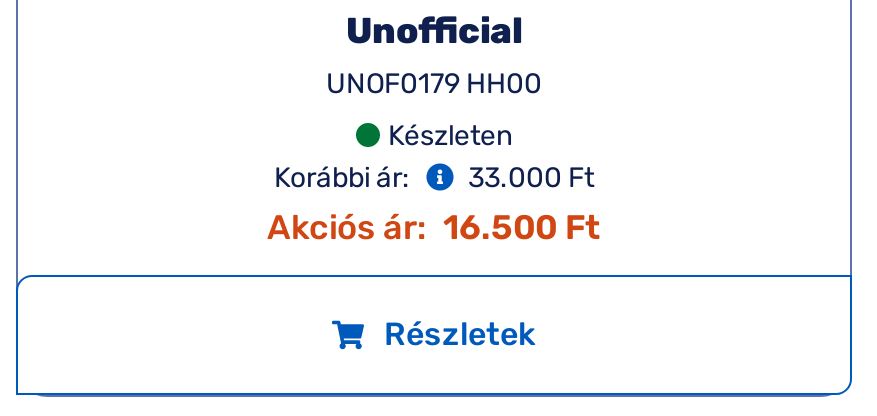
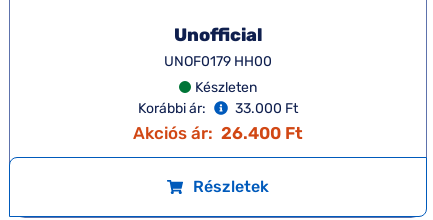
- Akciós ár: 16.500 Ft
+ Akciós ár: 26.400 Ft
